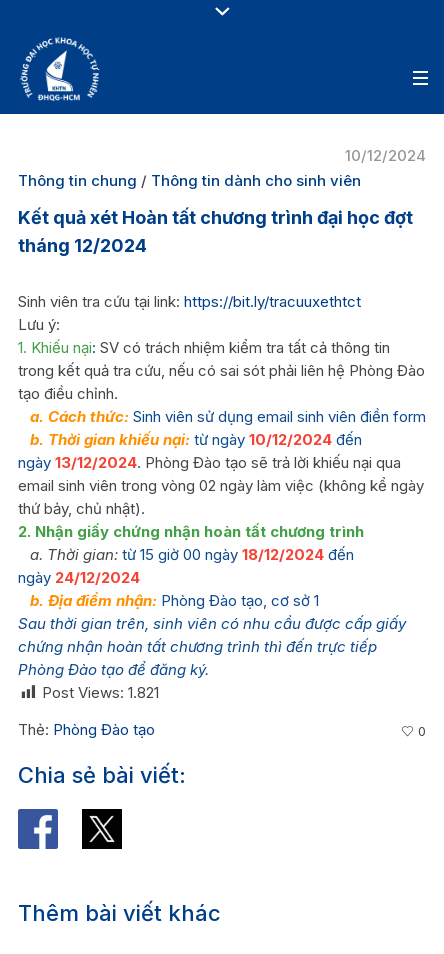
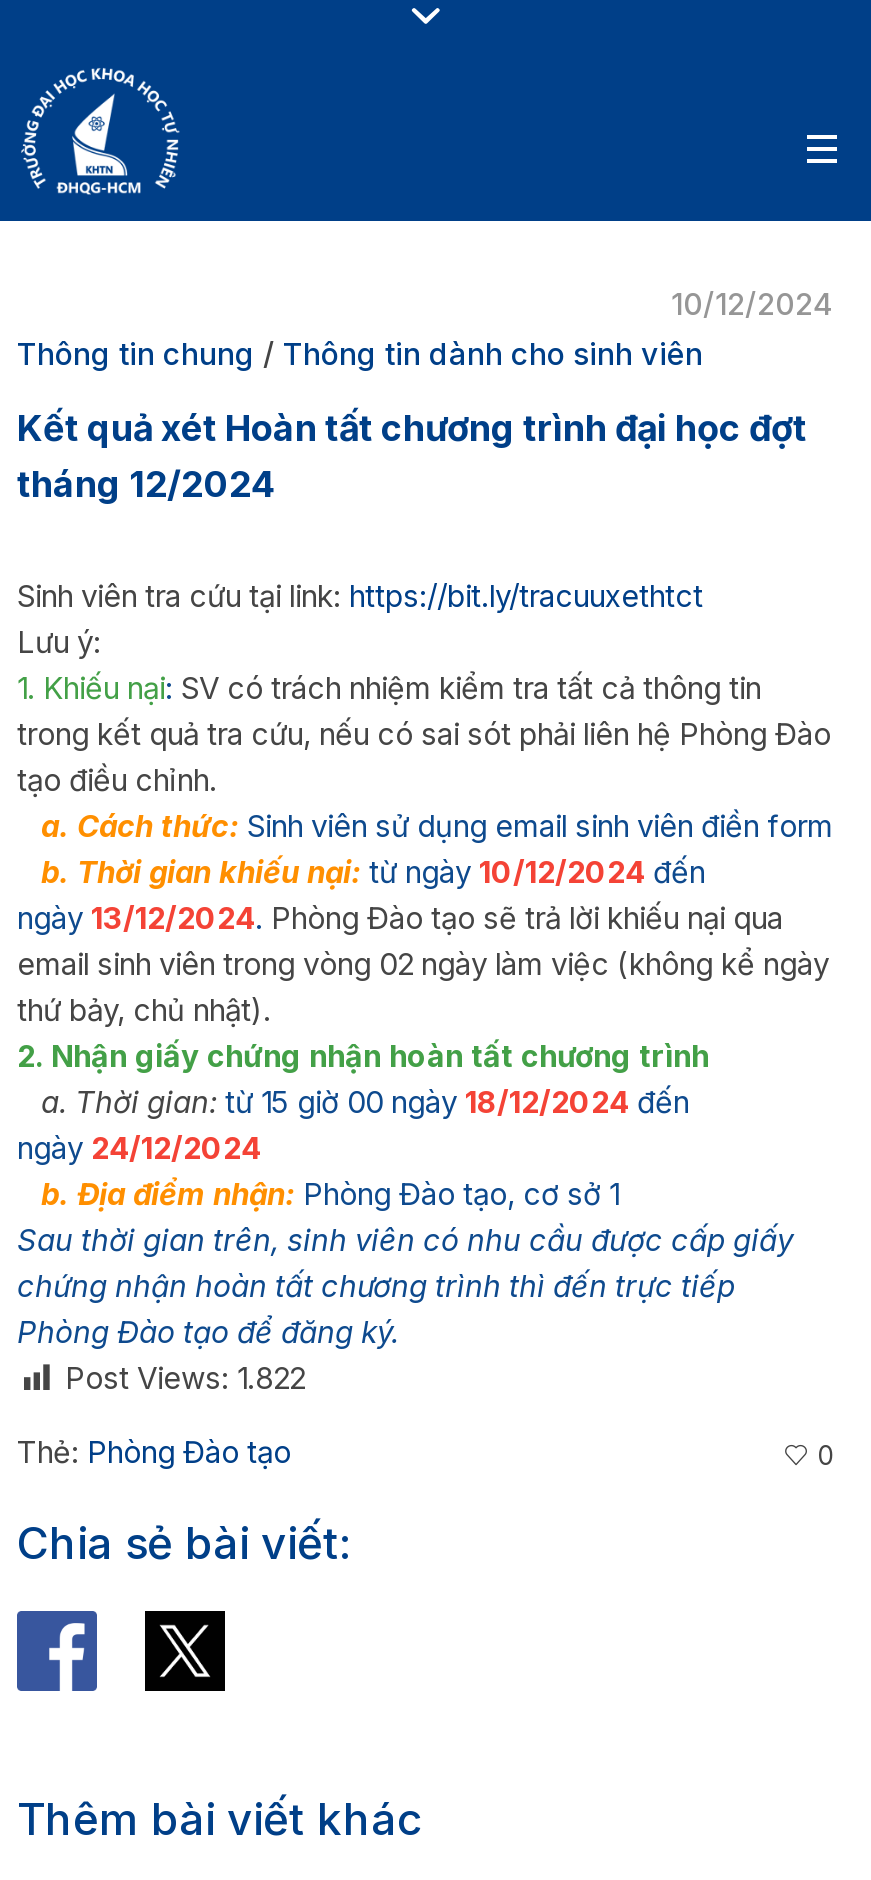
- Post Views: 1.821
+ Post Views: 1.822
